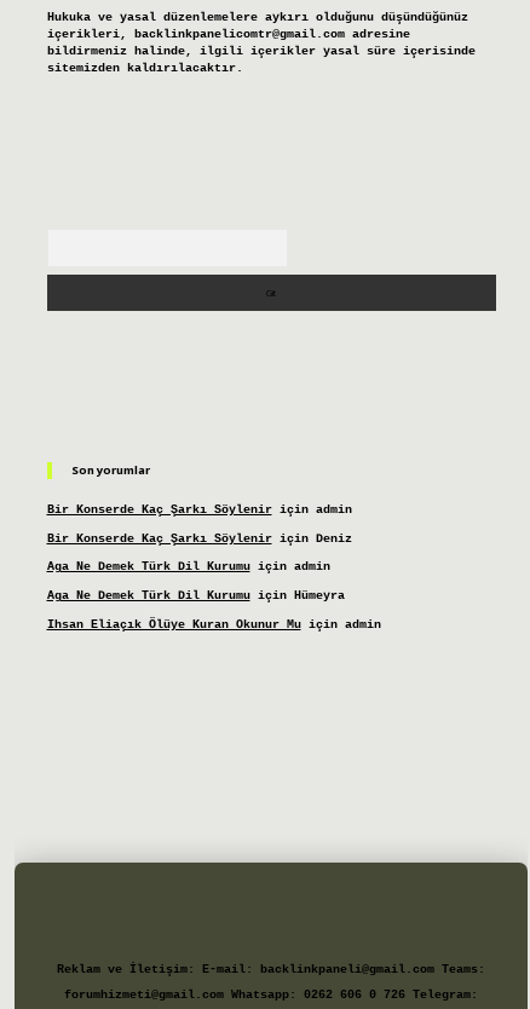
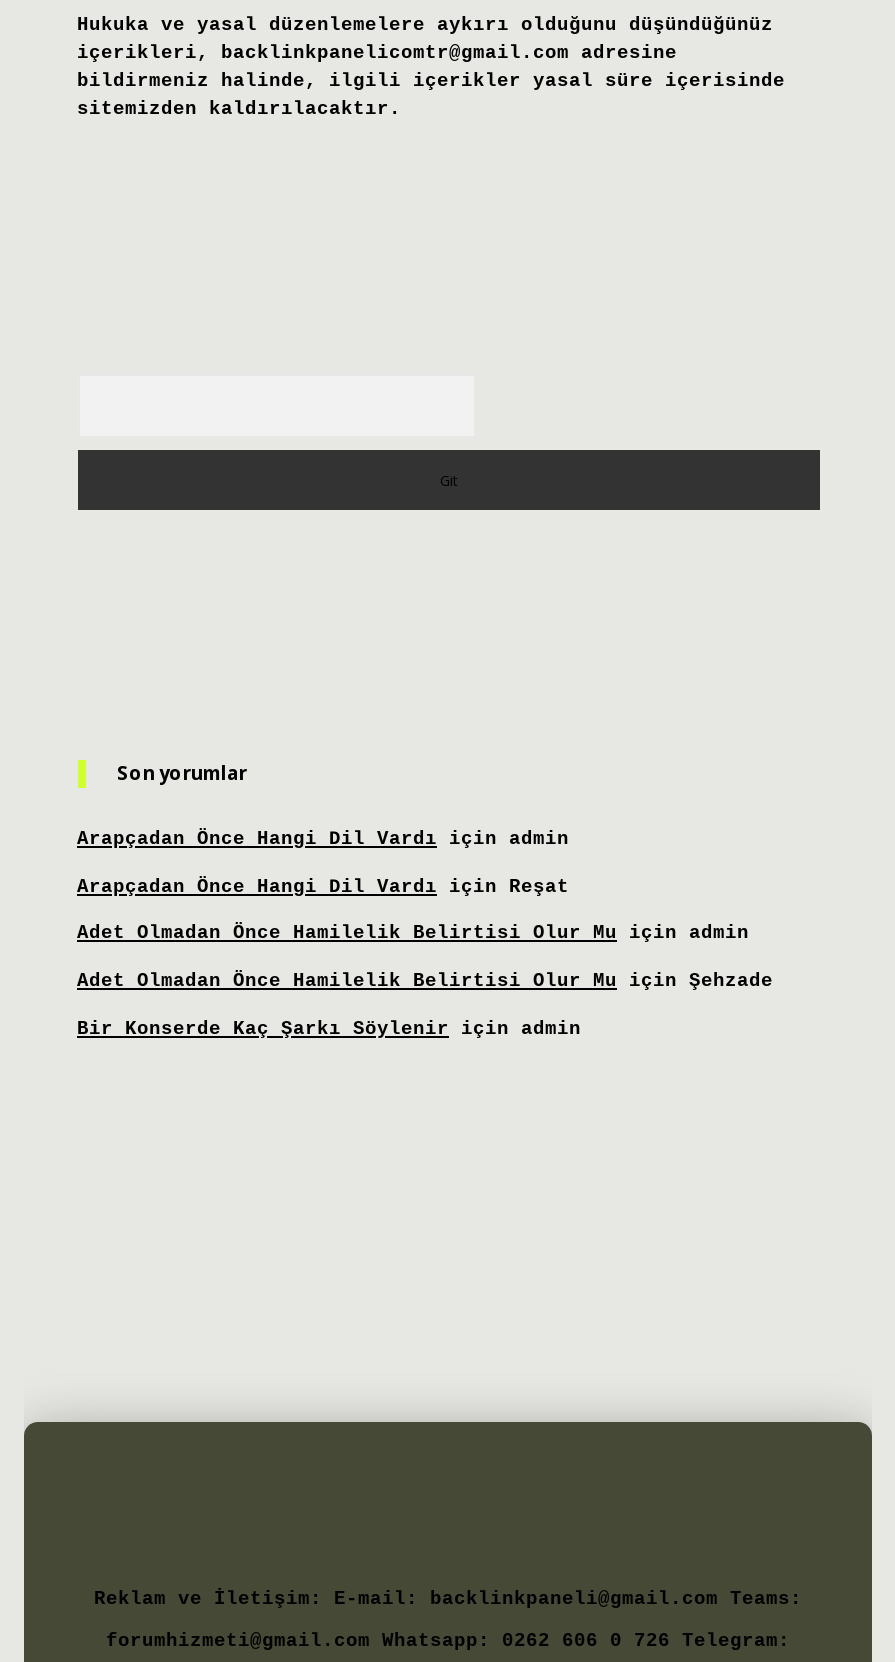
+ Arapçadan Önce Hangi Dil Vardı için admin
+ Arapçadan Önce Hangi Dil Vardı için Reşat
+ Adet Olmadan Önce Hamilelik Belirtisi Olur Mu için admin
+ Adet Olmadan Önce Hamilelik Belirtisi Olur Mu için Şehzade

moved down: Bir Konserde Kaç Şarkı Söylenir için admin

- Bir Konserde Kaç Şarkı Söylenir için Deniz
- Aga Ne Demek Türk Dil Kurumu için admin
- Aga Ne Demek Türk Dil Kurumu için Hümeyra
- Ihsan Eliaçık Ölüye Kuran Okunur Mu için admin
